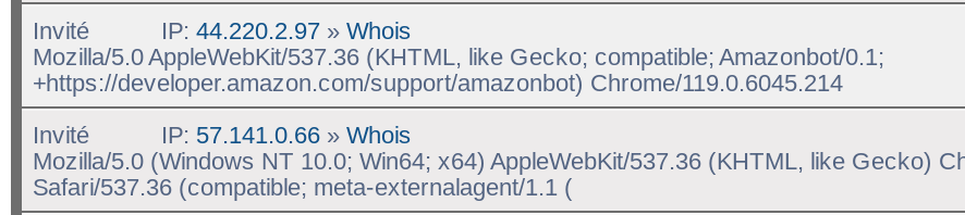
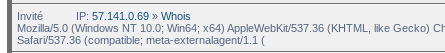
- IP: 44.220.2.97» Whois
- Mozilla/5.0 AppleWebKit/537.36 (KHTML, like Gecko; compatible; Amazonbot/0.1;
- +https://developer.amazon.com/support/amazonbot) Chrome/119.0.6045.214
- Invité
- IP: 57.141.0.66» Whois
+ IP: 57.141.0.69» Whois
